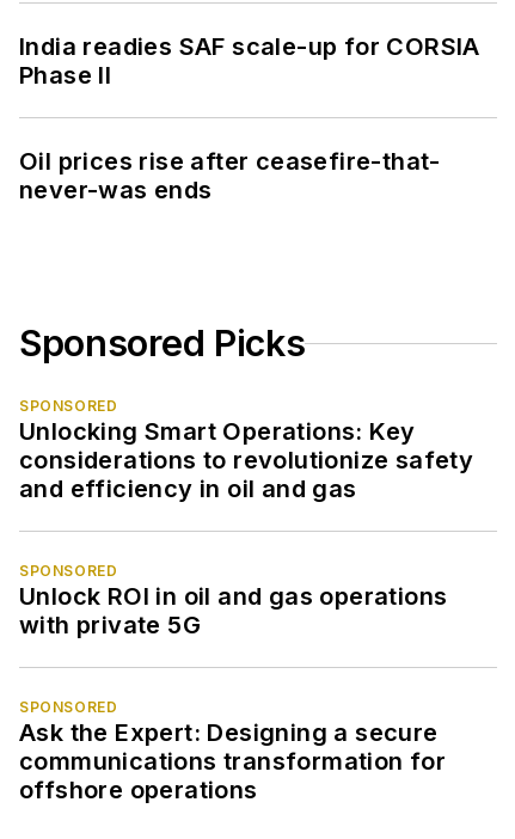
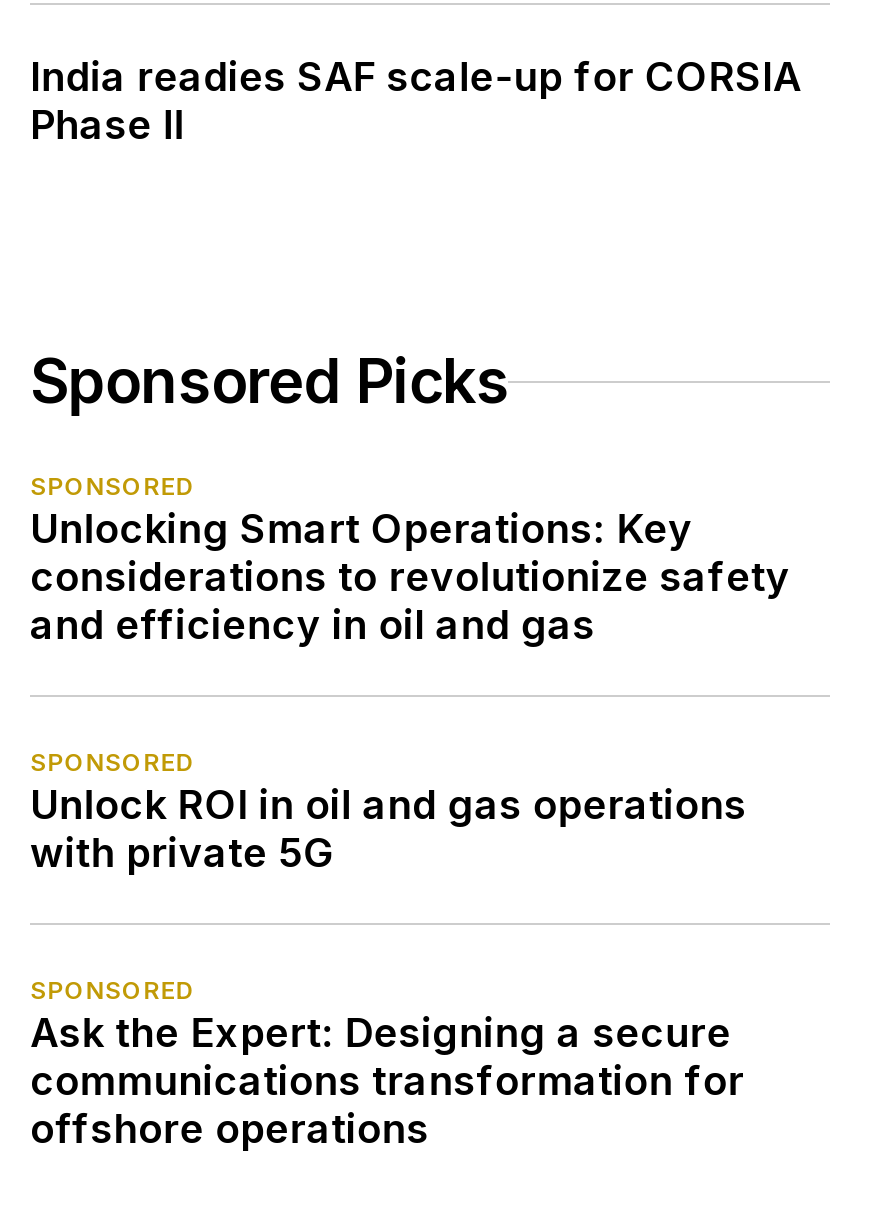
- Oil prices rise after ceasefire-that-
- never-was ends
